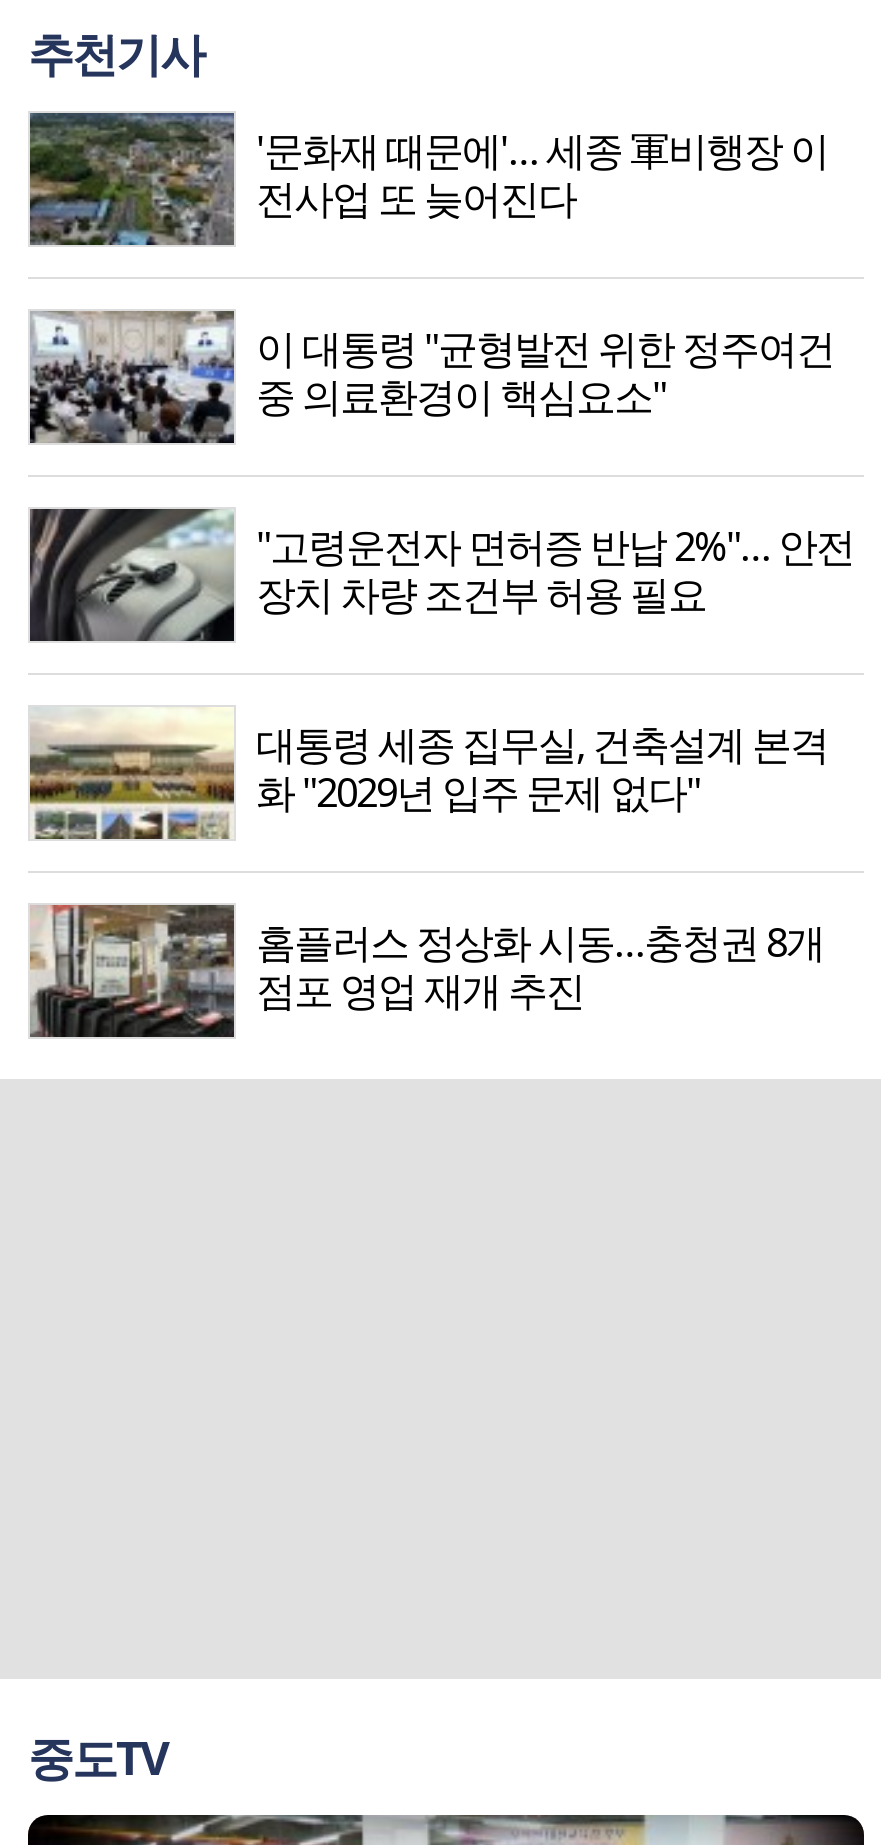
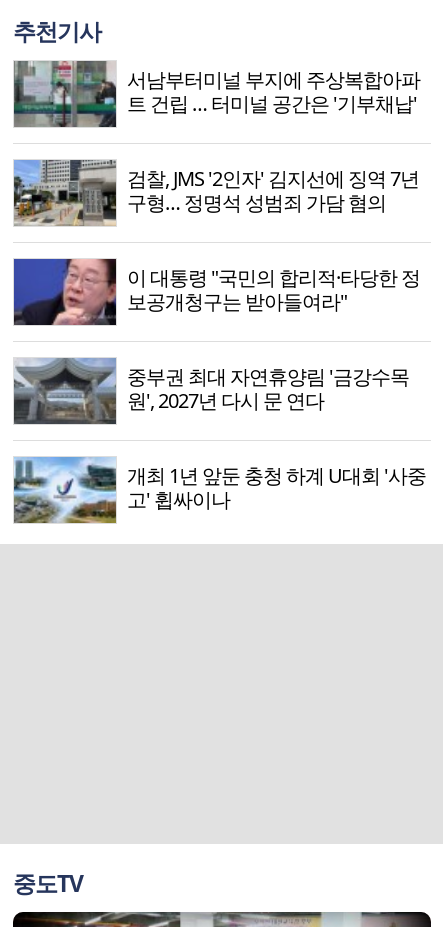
- [image]
- '문화재 때문에'… 세종 軍비행장 이
- 전사업 또 늦어진다
+ [image]
+ 서남부터미널 부지에 주상복합아파
+ 트 건립 … 터미널 공간은 '기부채납'

- [image]
- 이 대통령 "균형발전 위한 정주여건
- 중 의료환경이 핵심요소"
+ [image]
+ 검찰, JMS '2인자' 김지선에 징역 7년
+ 구형… 정명석 성범죄 가담 혐의

- [image]
- "고령운전자 면허증 반납 2%"… 안전
- 장치 차량 조건부 허용 필요
+ [image]
+ 이 대통령 "국민의 합리적·타당한 정
+ 보공개청구는 받아들여라"

- [image]
- 대통령 세종 집무실, 건축설계 본격
- 화 "2029년 입주 문제 없다"
+ [image]
+ 중부권 최대 자연휴양림 '금강수목
+ 원', 2027년 다시 문 연다

- [image]
- 홈플러스 정상화 시동…충청권 8개
- 점포 영업 재개 추진
+ [image]
+ 개최 1년 앞둔 충청 하계 U대회 '사중
+ 고' 휩싸이나
